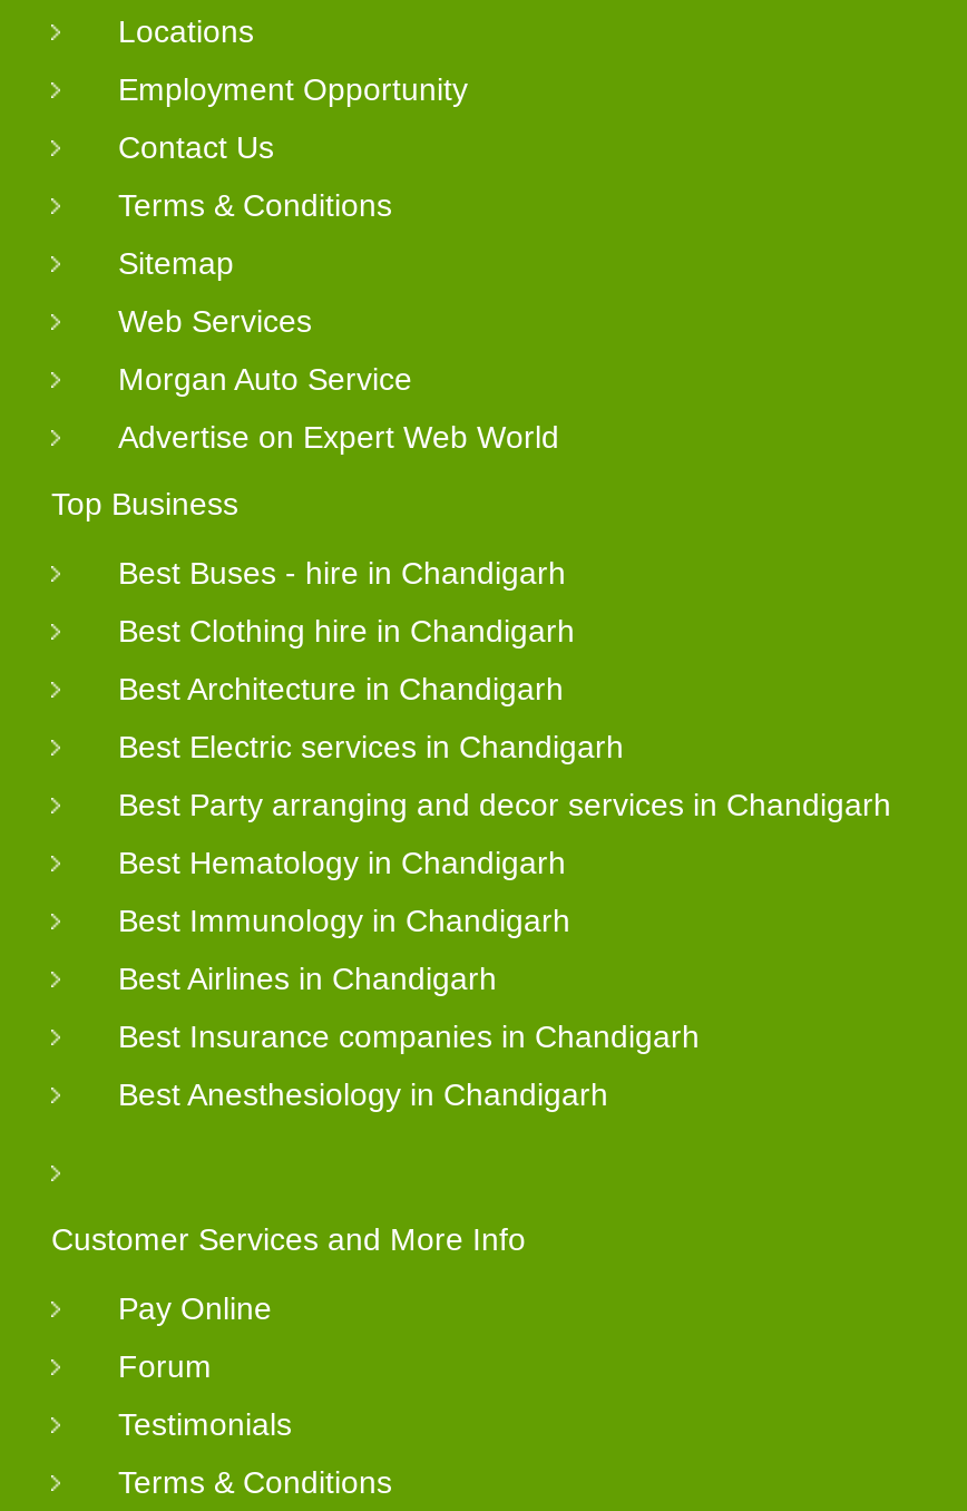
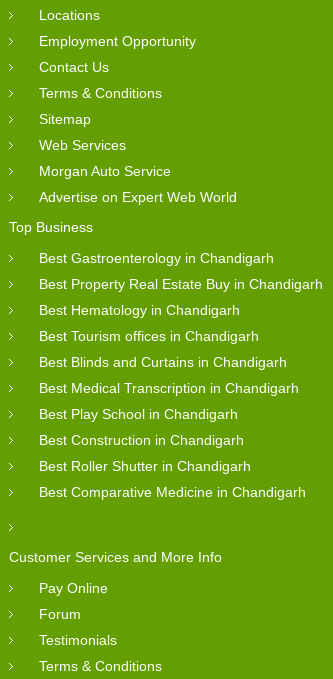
- Best Buses - hire in Chandigarh
- Best Clothing hire in Chandigarh
- Best Architecture in Chandigarh
- Best Electric services in Chandigarh
- Best Party arranging and decor services in Chandigarh
+ Best Gastroenterology in Chandigarh
+ Best Property Real Estate Buy in Chandigarh

moved up: Best Hematology in Chandigarh

- Best Immunology in Chandigarh
- Best Airlines in Chandigarh
- Best Insurance companies in Chandigarh
- Best Anesthesiology in Chandigarh
+ Best Tourism offices in Chandigarh
+ Best Blinds and Curtains in Chandigarh
+ Best Medical Transcription in Chandigarh
+ Best Play School in Chandigarh
+ Best Construction in Chandigarh
+ Best Roller Shutter in Chandigarh
+ Best Comparative Medicine in Chandigarh
